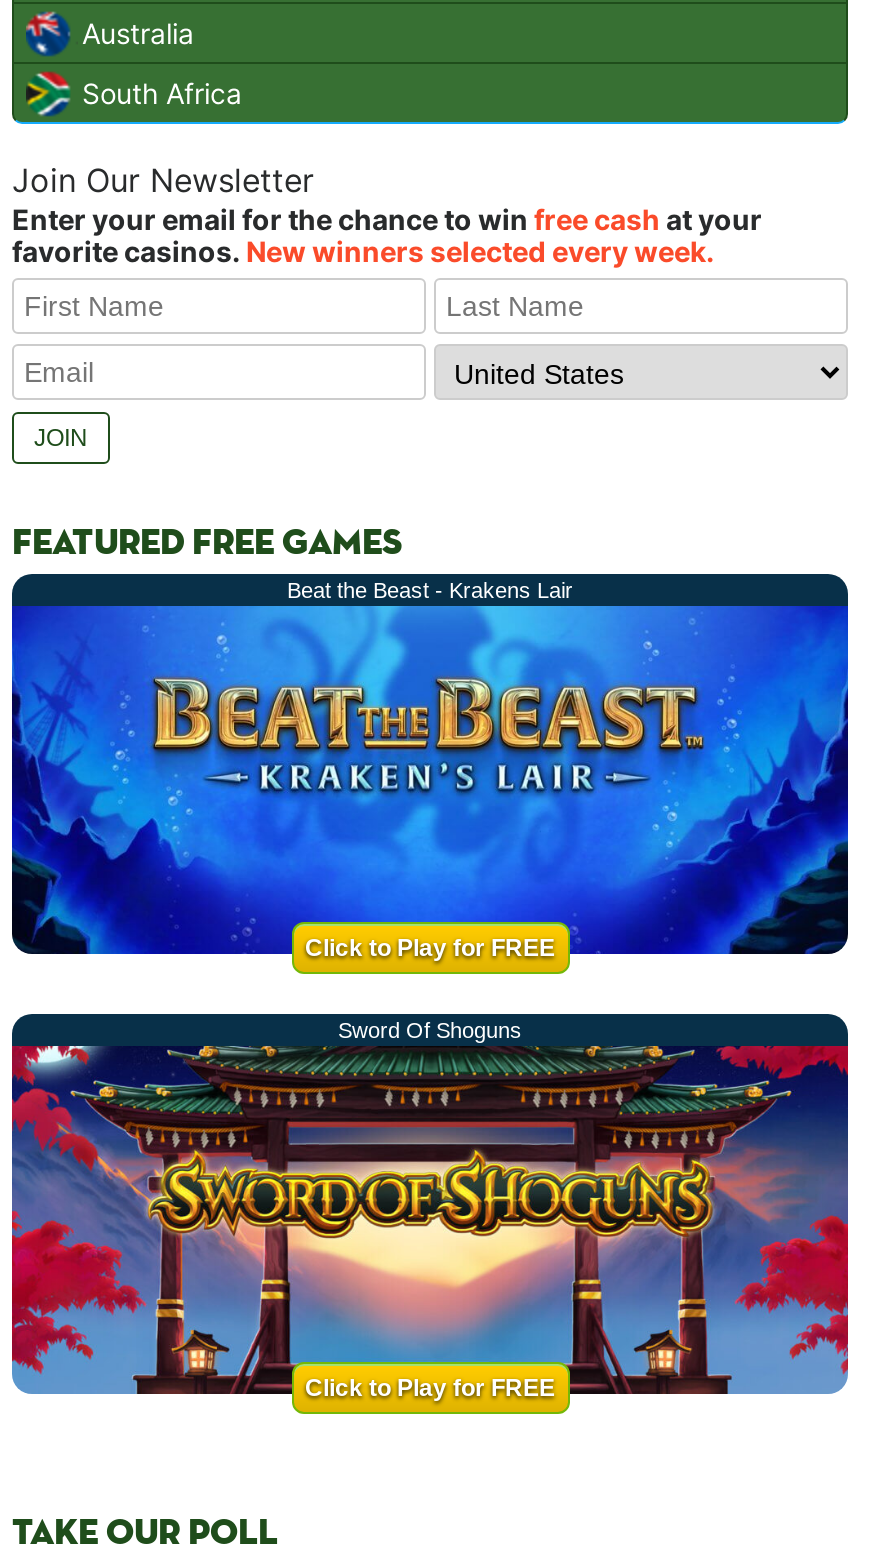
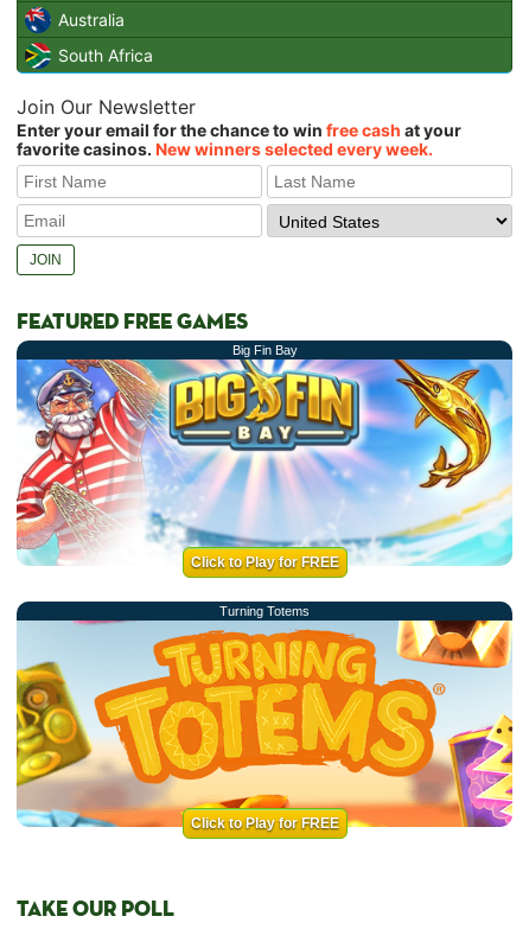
- Beat the Beast - Krakens Lair
+ Big Fin Bay

- [image]
- Sword Of Shoguns
+ [image]
+ Turning Totems

- [image]
+ [image]
